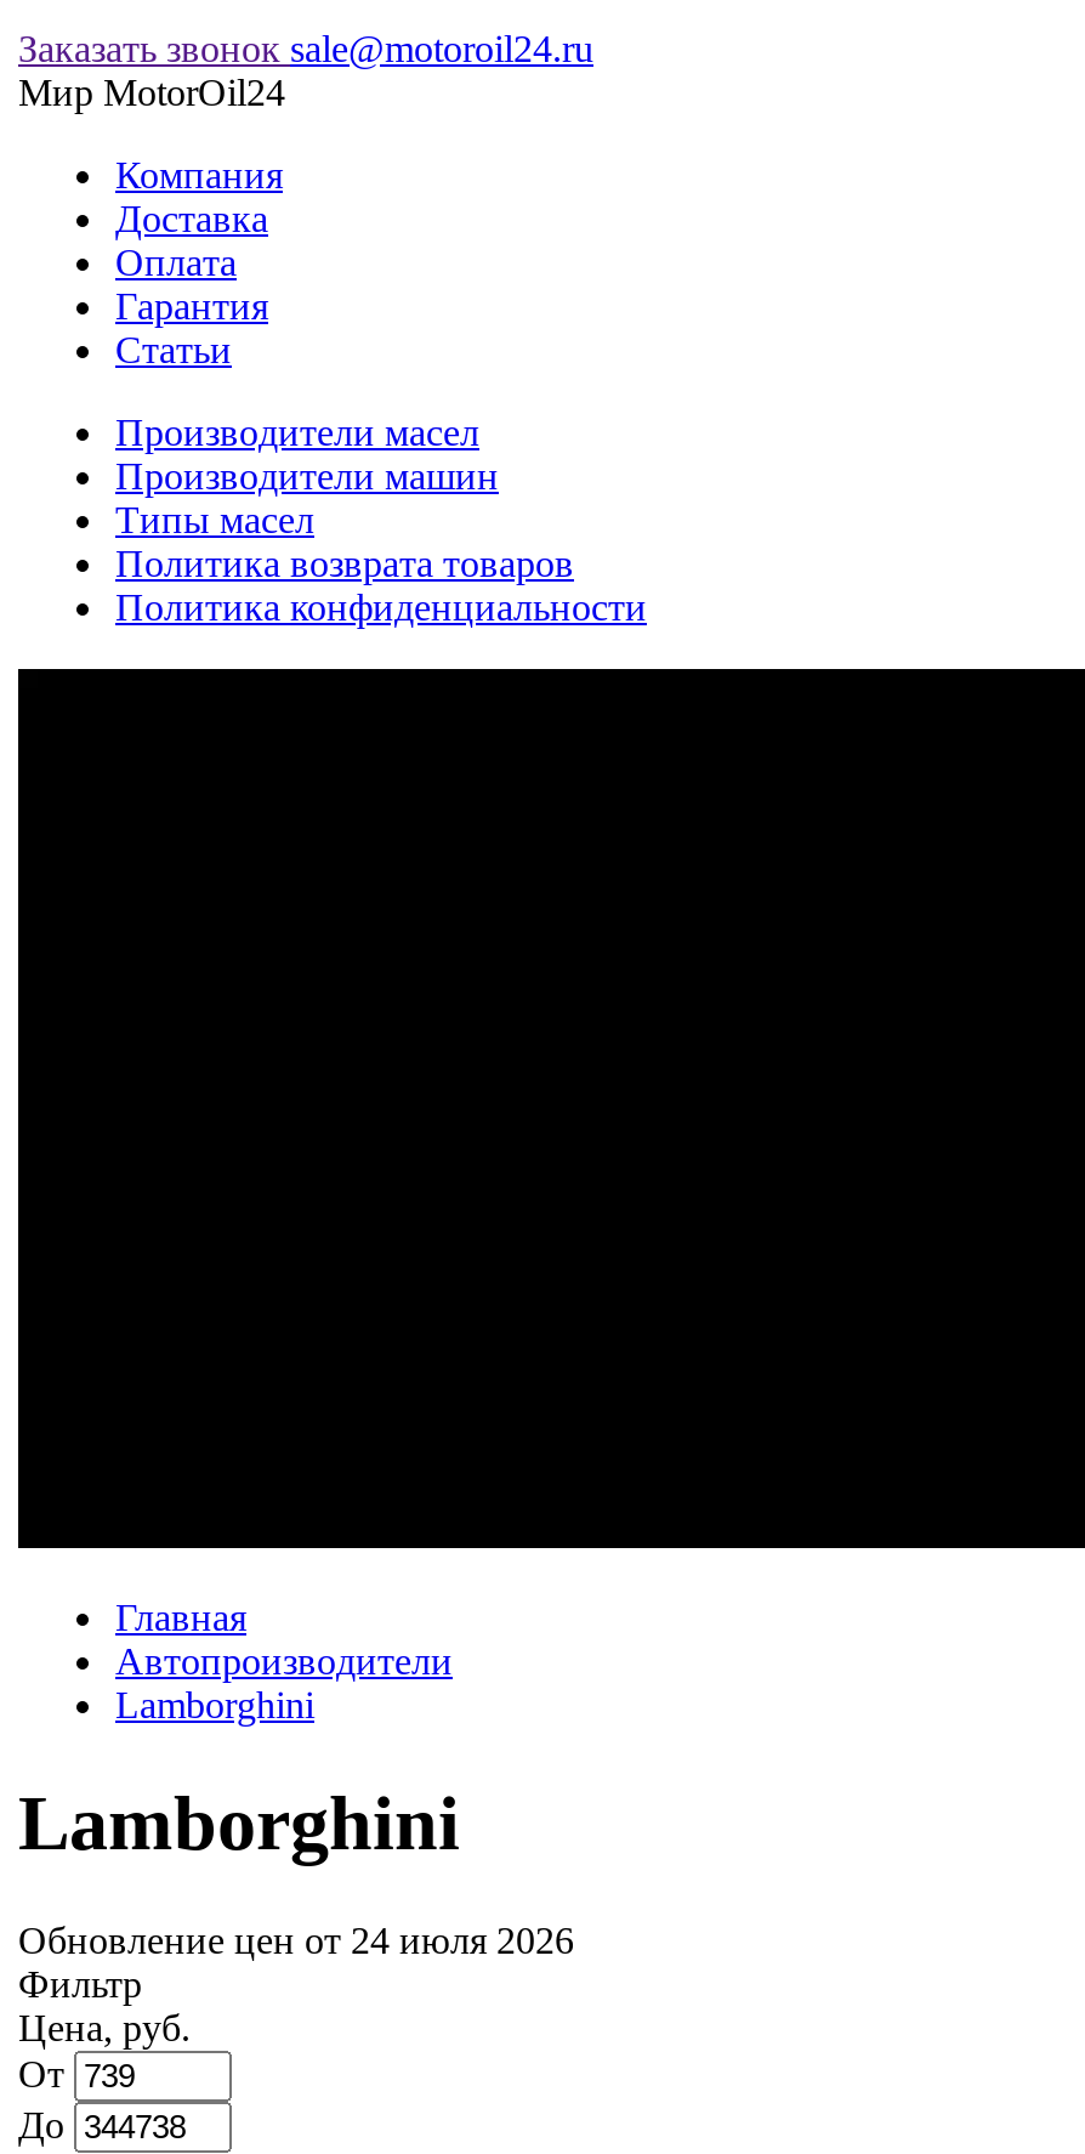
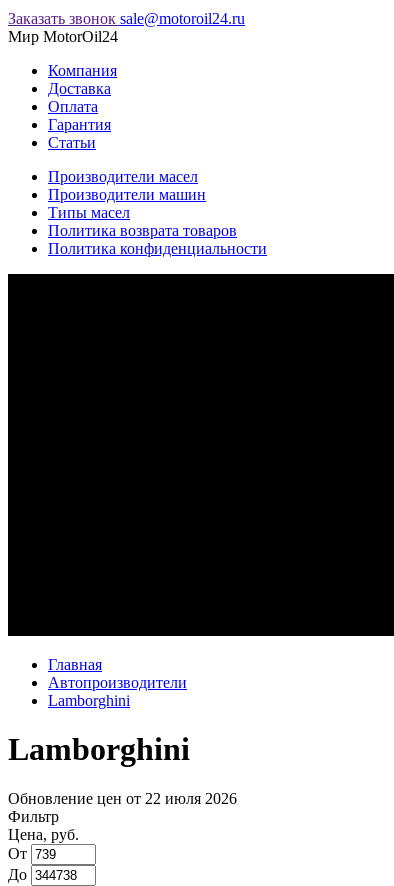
- Обновление цен от 24 июля 2026
+ Обновление цен от 22 июля 2026
